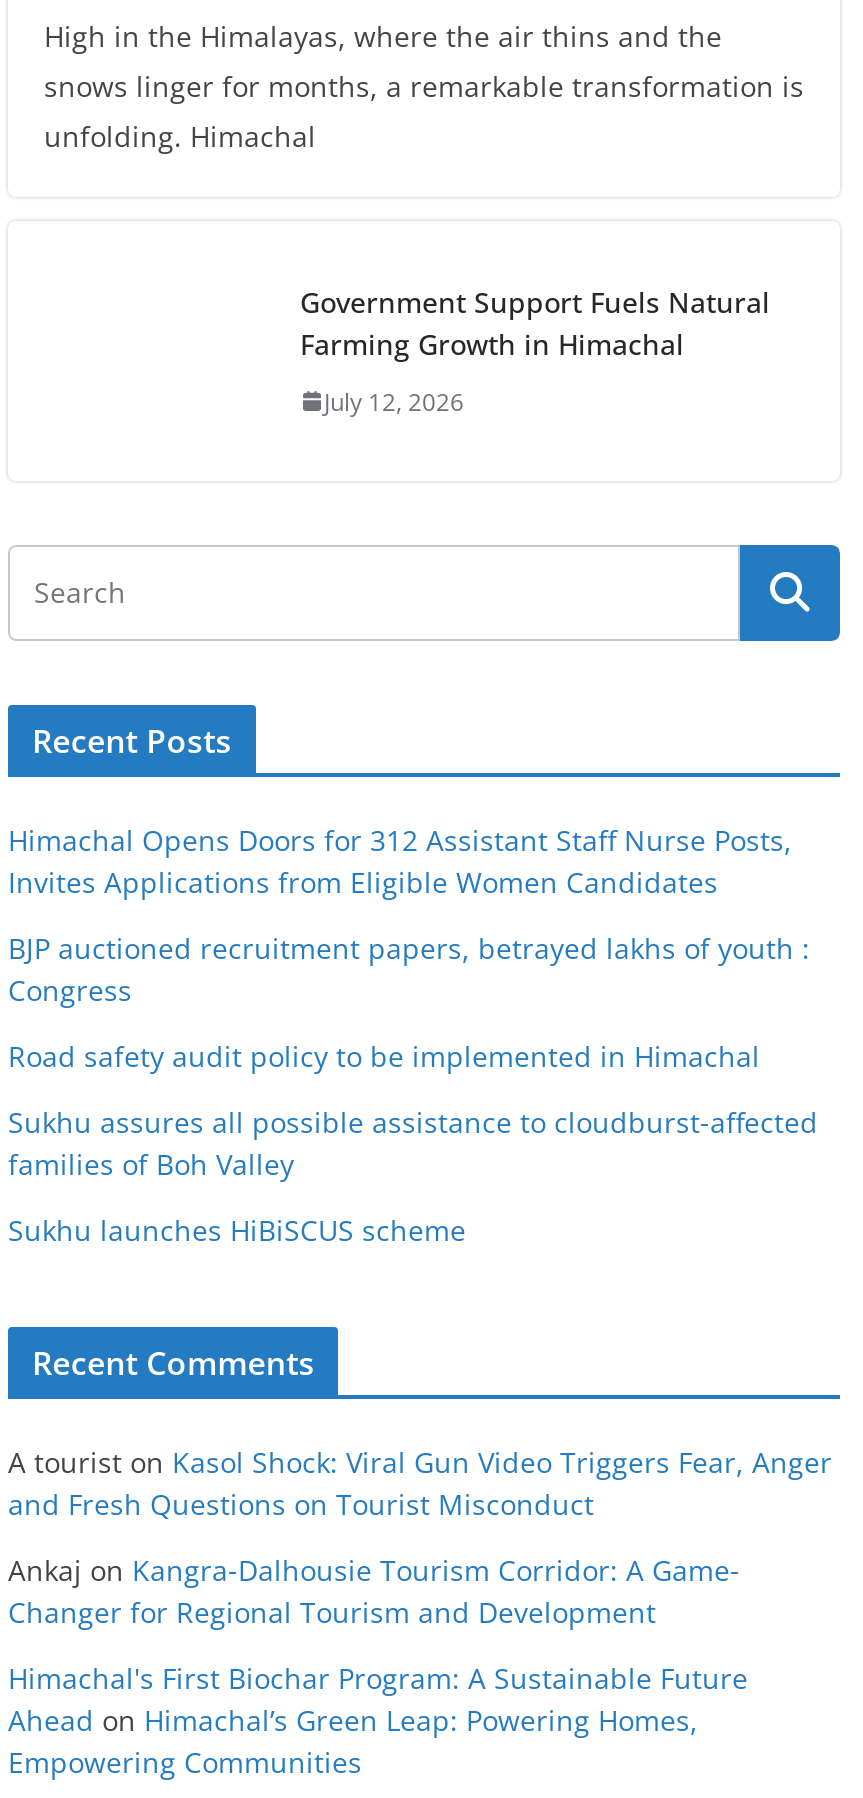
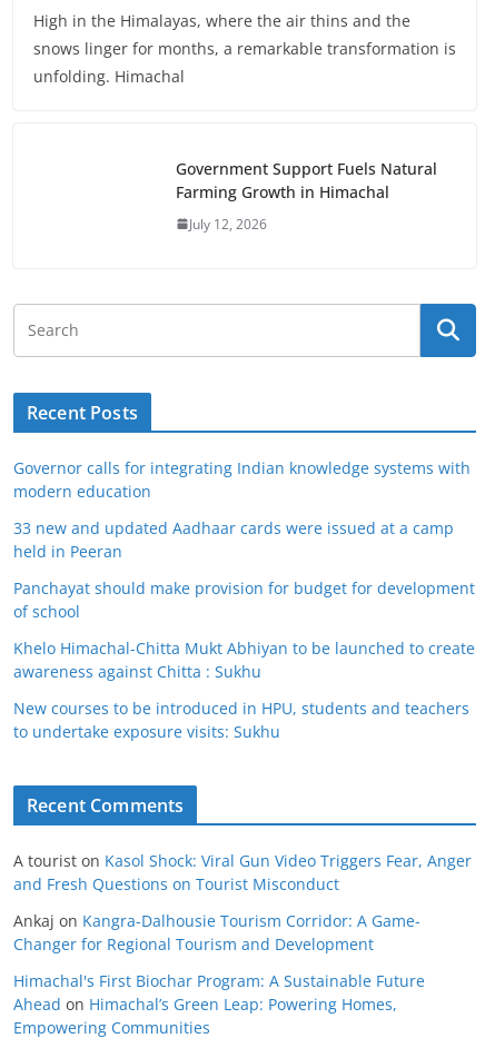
- Himachal Opens Doors for 312 Assistant Staff Nurse Posts,
- Invites Applications from Eligible Women Candidates
+ Governor calls for integrating Indian knowledge systems with
+ modern education

- BJP auctioned recruitment papers, betrayed lakhs of youth :
- Congress
+ 33 new and updated Aadhaar cards were issued at a camp
+ held in Peeran

- Road safety audit policy to be implemented in Himachal
+ Panchayat should make provision for budget for development
+ of school

- Sukhu assures all possible assistance to cloudburst-affected
- families of Boh Valley
+ Khelo Himachal-Chitta Mukt Abhiyan to be launched to create
+ awareness against Chitta : Sukhu

- Sukhu launches HiBiSCUS scheme
+ New courses to be introduced in HPU, students and teachers
+ to undertake exposure visits: Sukhu
